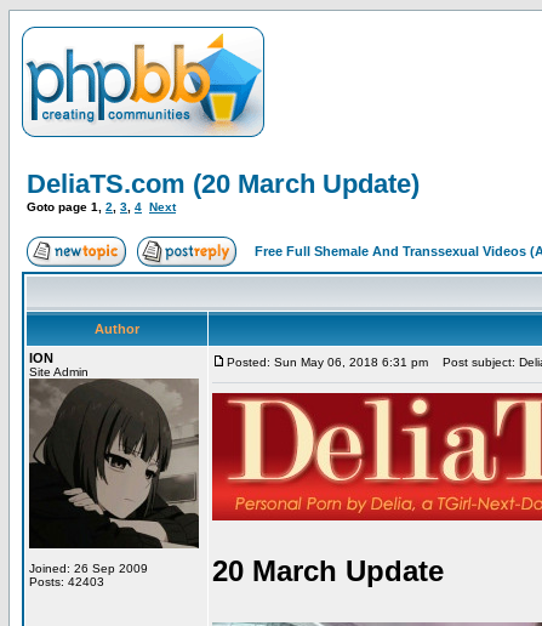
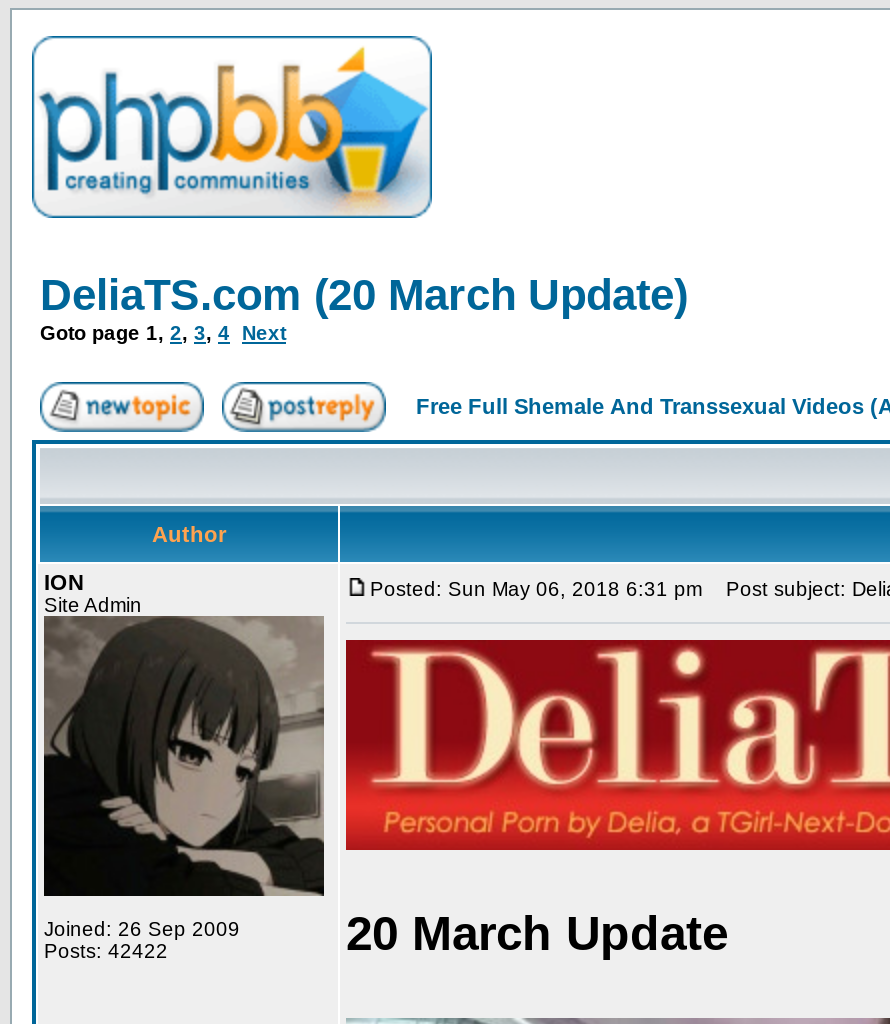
- Posts: 42403
+ Posts: 42422
